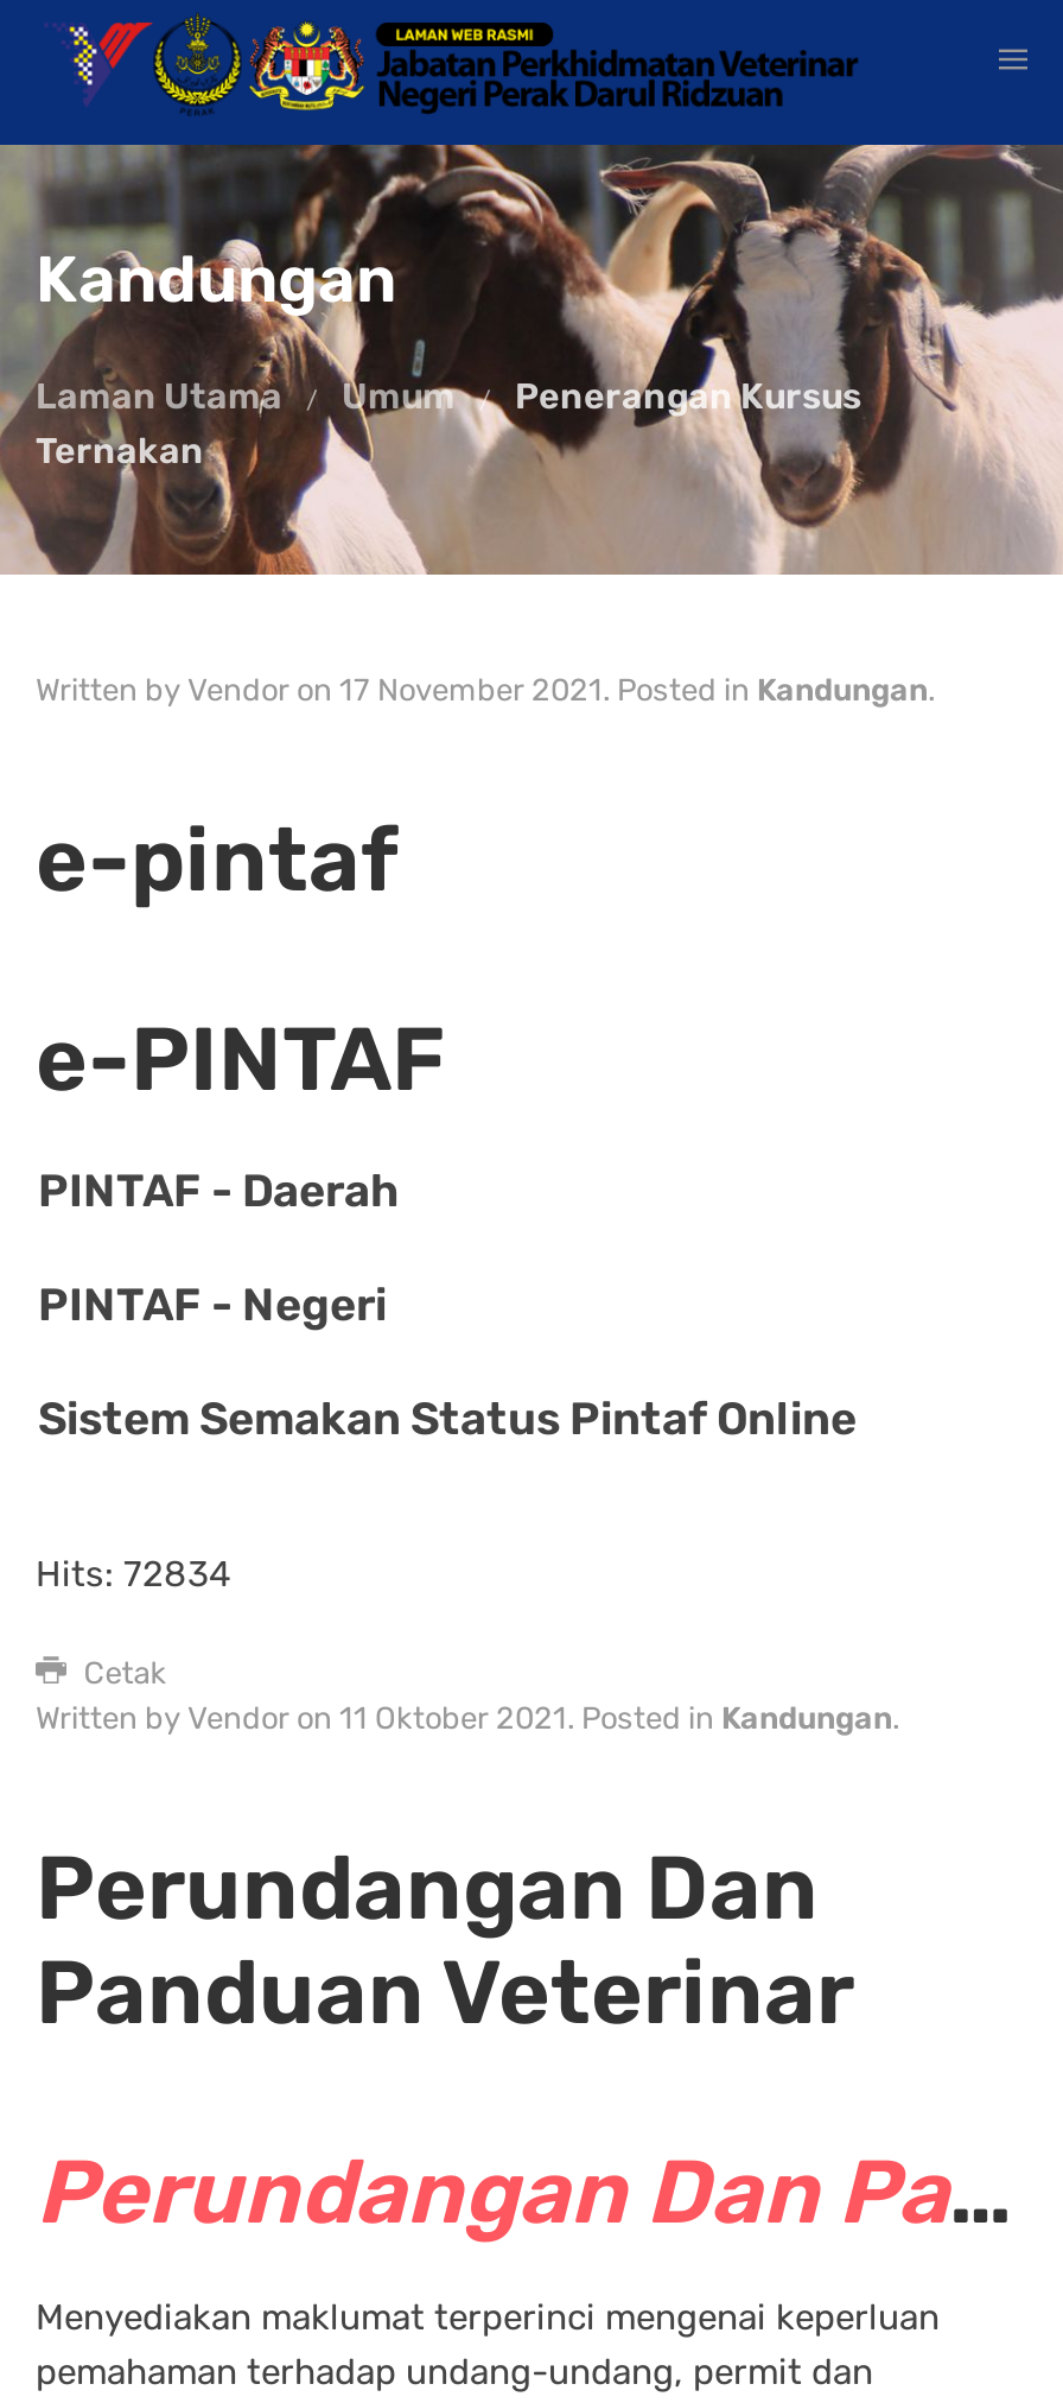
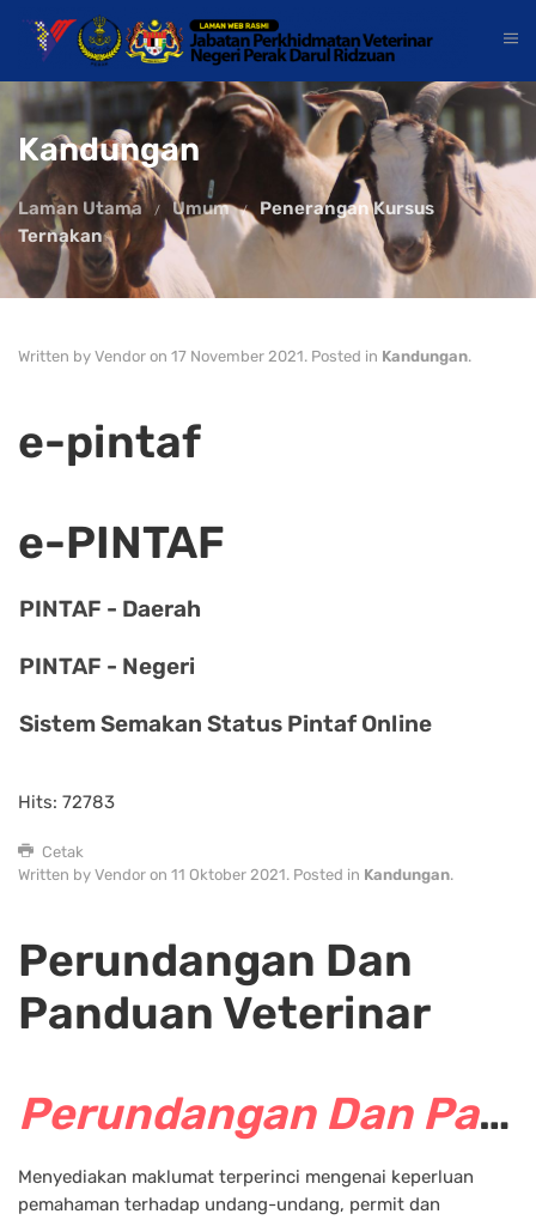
- Hits: 72834
+ Hits: 72783
